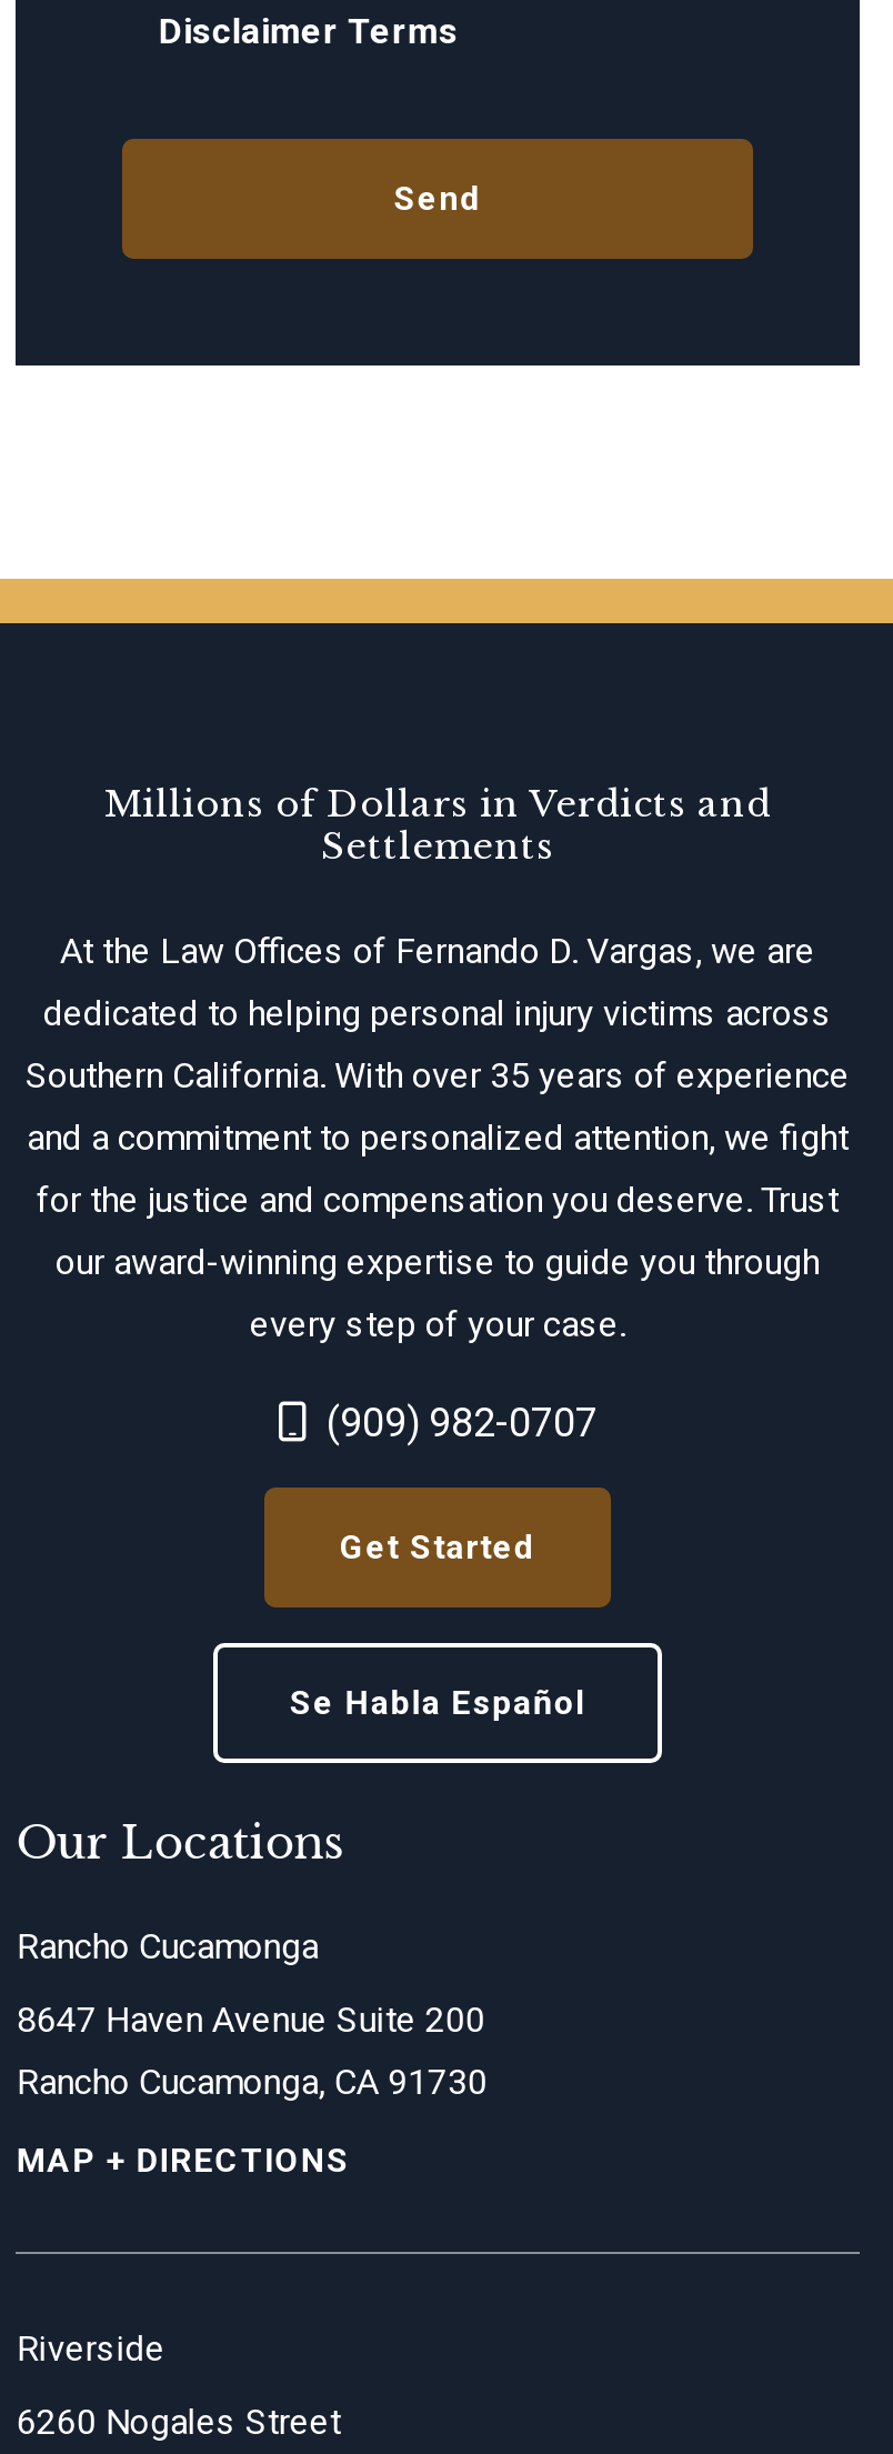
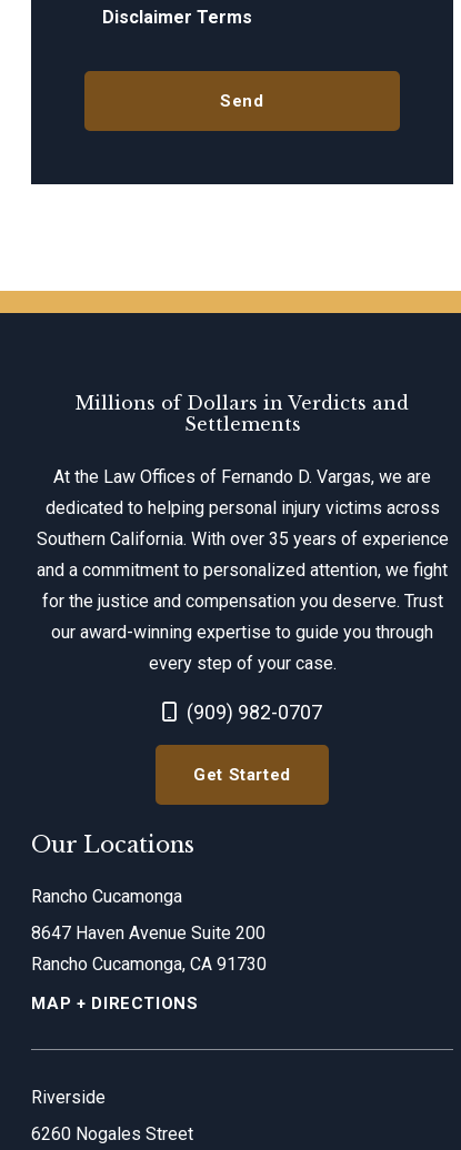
- Se Habla Español
